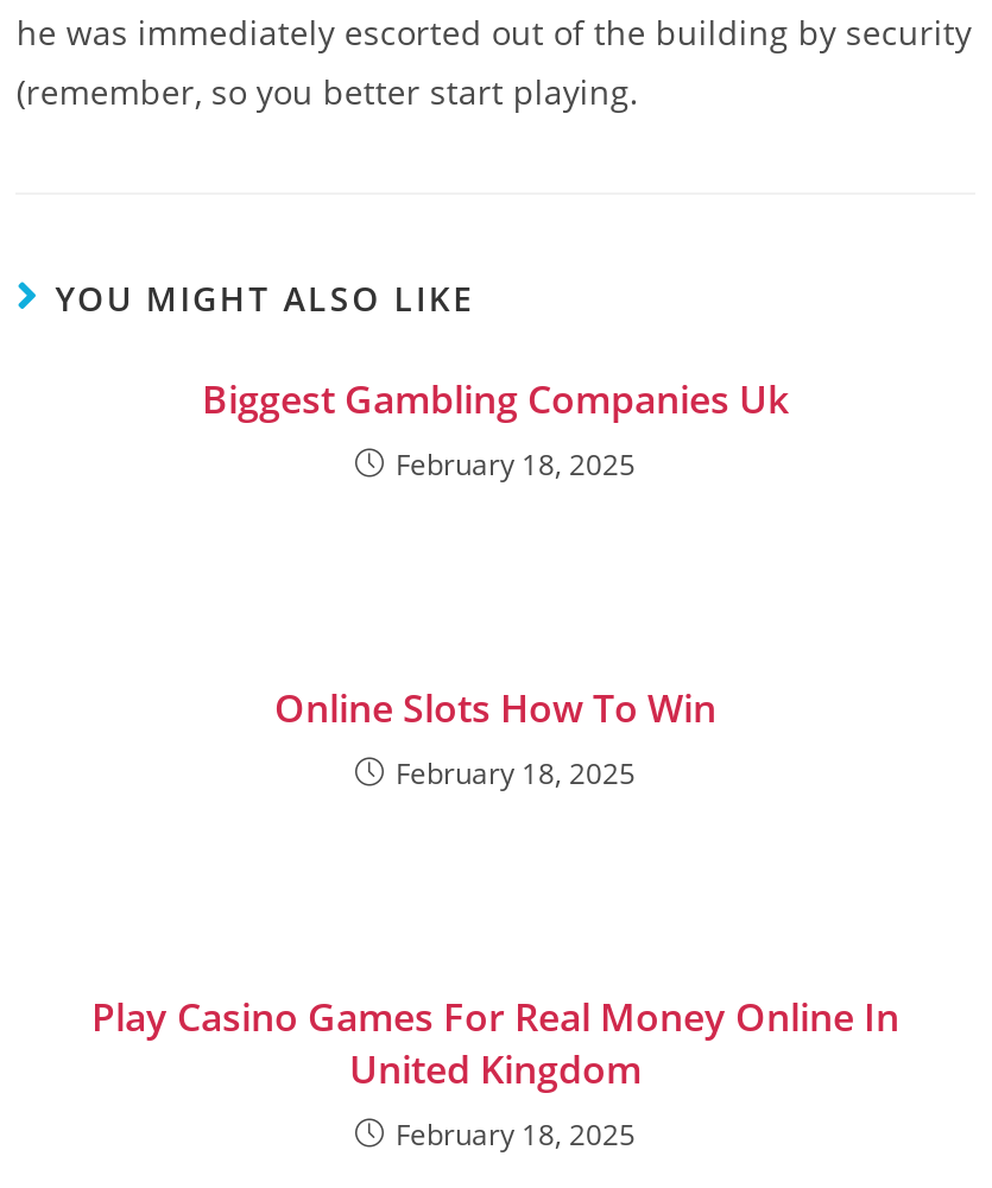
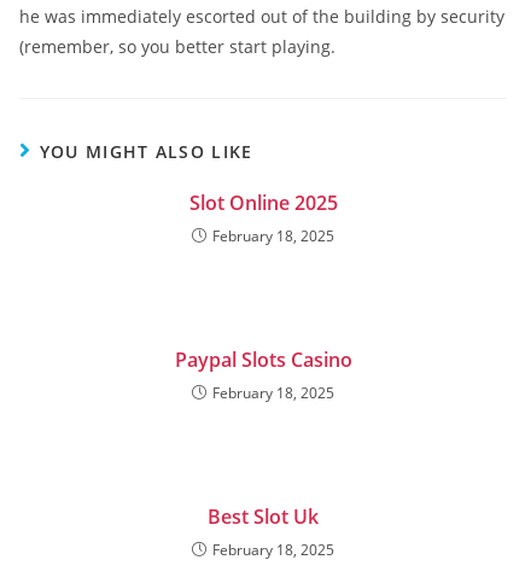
- Biggest Gambling Companies Uk
+ Slot Online 2025

- Online Slots How To Win
+ Paypal Slots Casino

- Play Casino Games For Real Money Online In
- United Kingdom
+ Best Slot Uk
